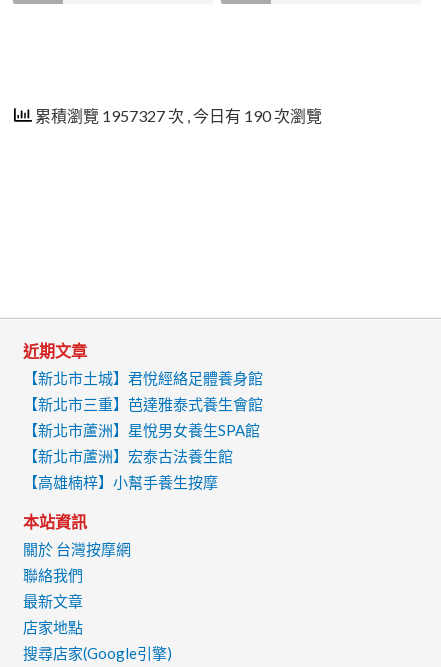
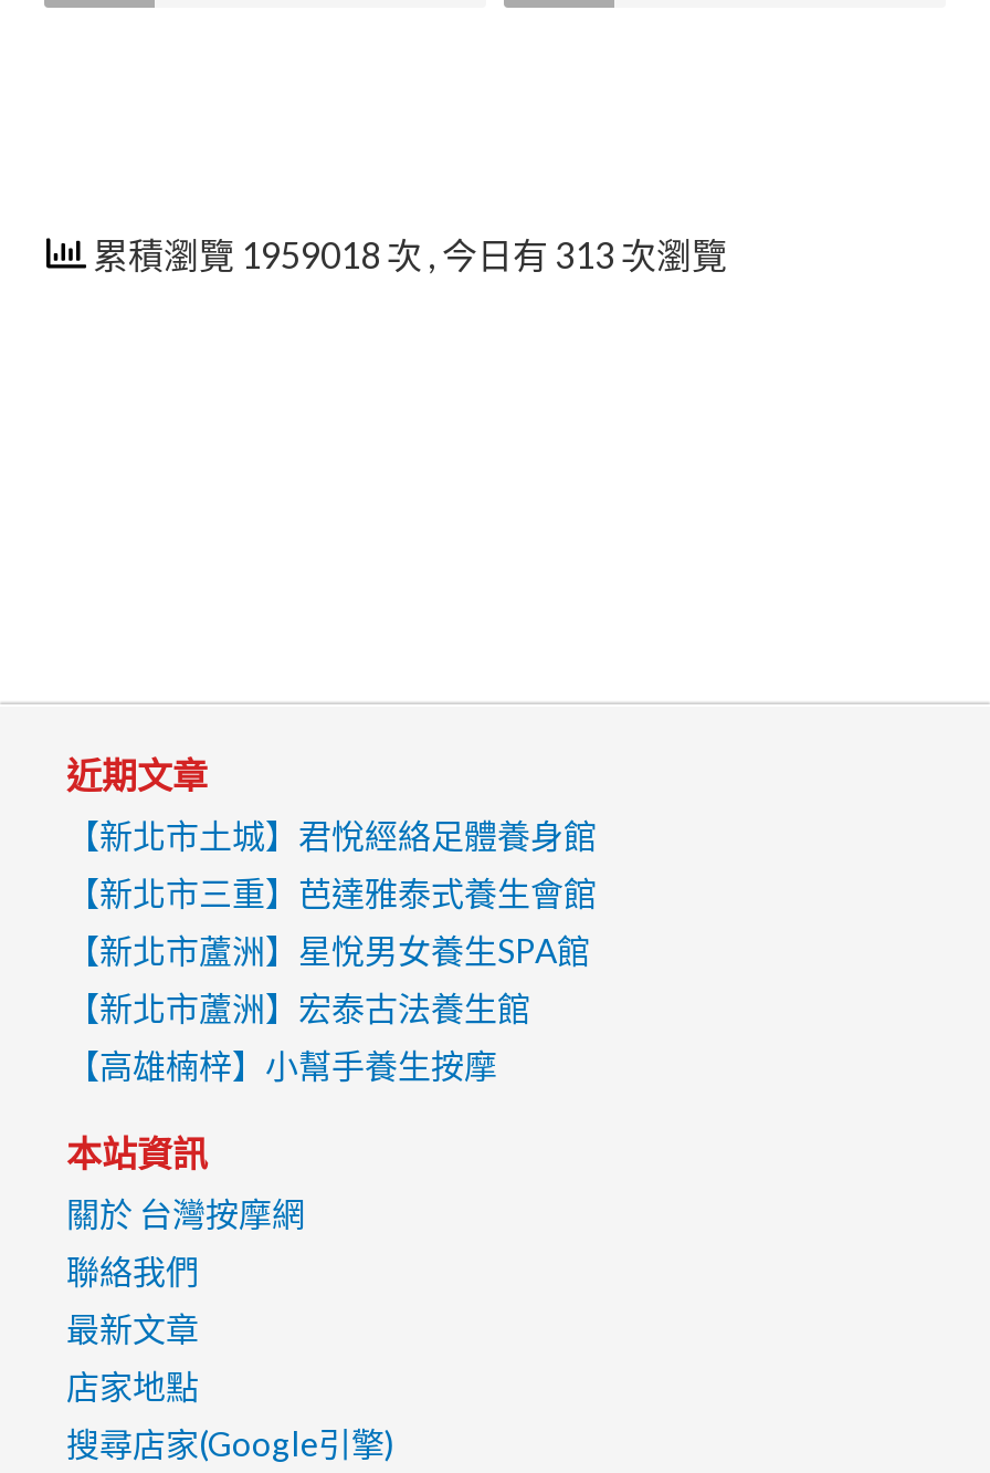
- 累積瀏覽 1957327 次, 今日有 190 次瀏覽
+ 累積瀏覽 1959018 次, 今日有 313 次瀏覽
